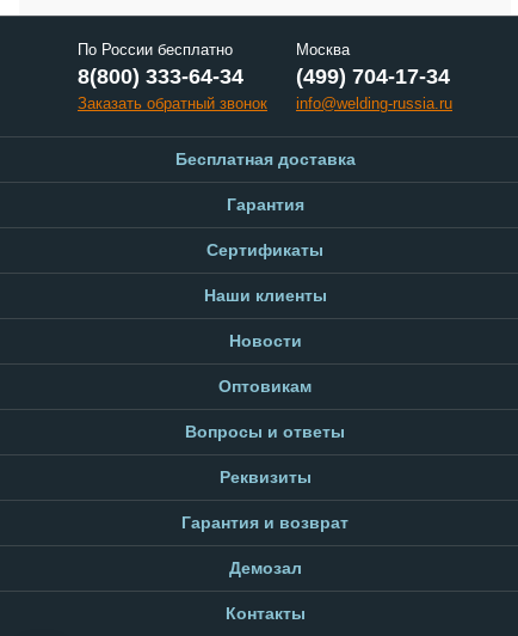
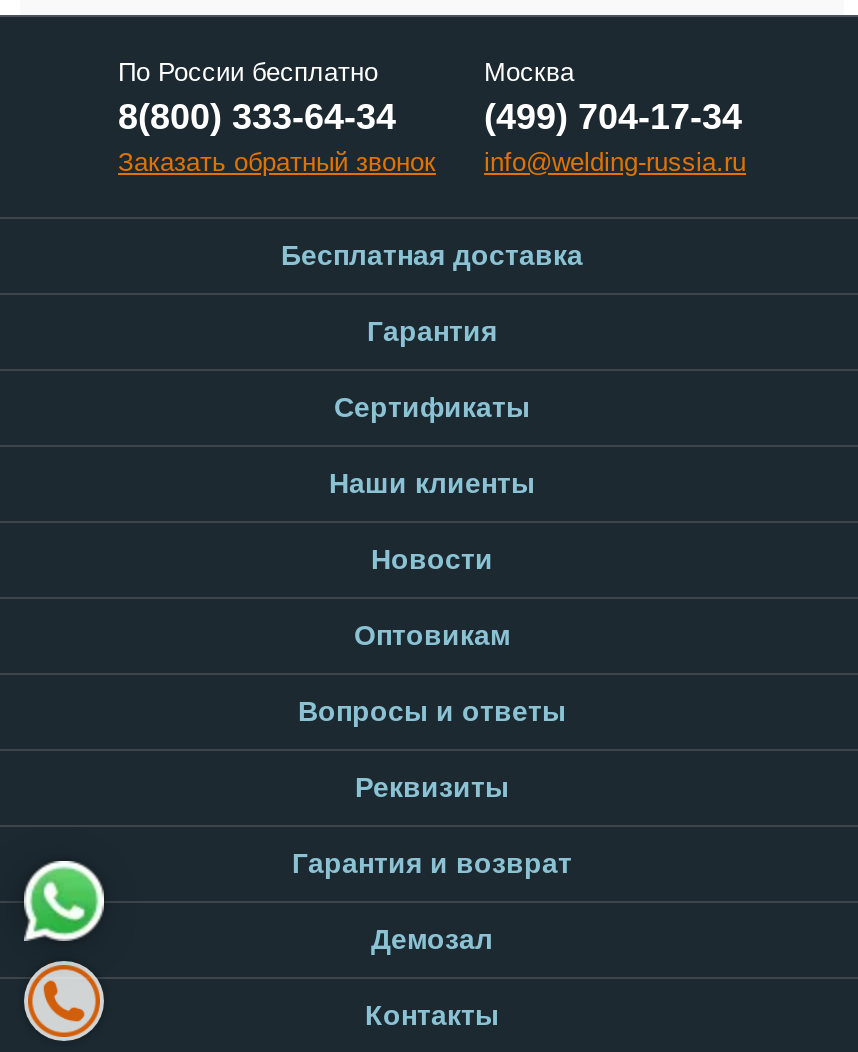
+ [image]

+ [image]
